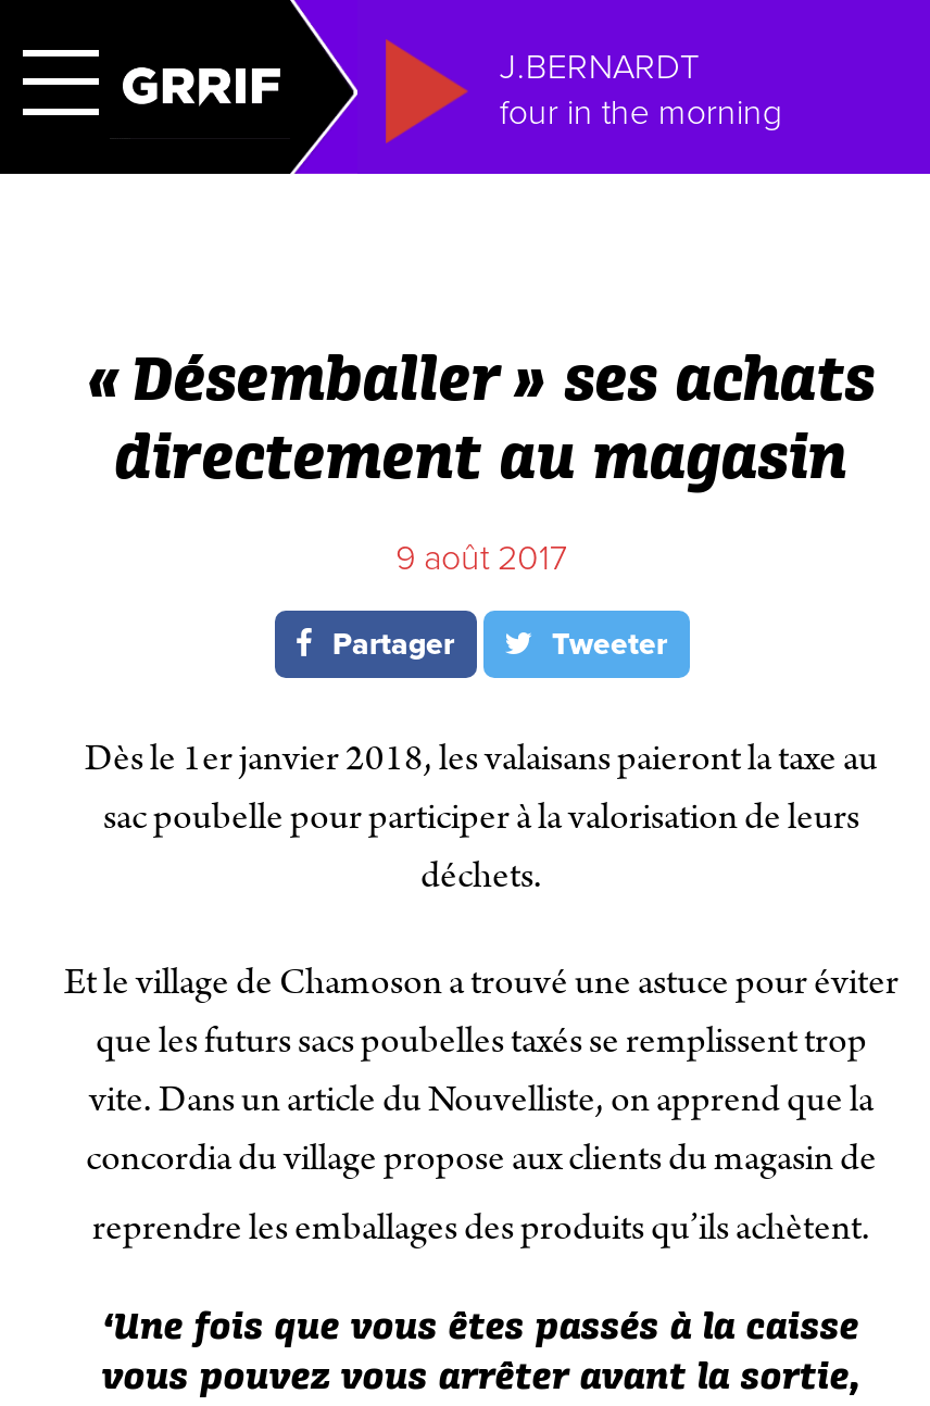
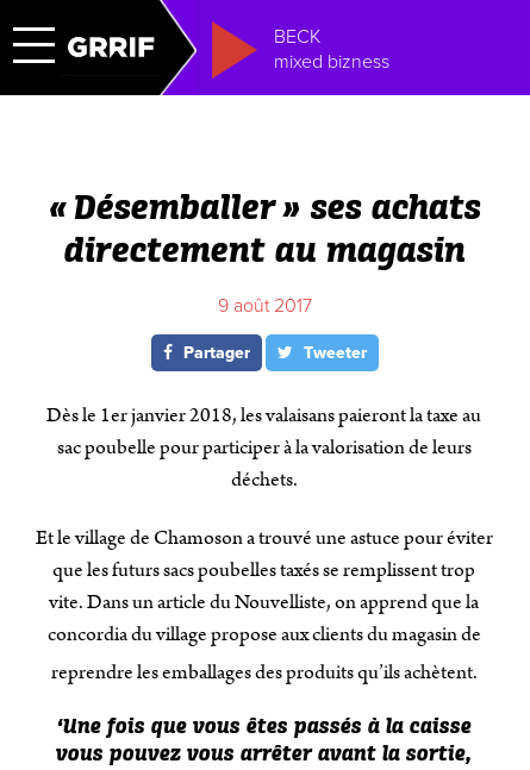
- J.BERNARDT
- four in the morning
+ BECK
+ mixed bizness
